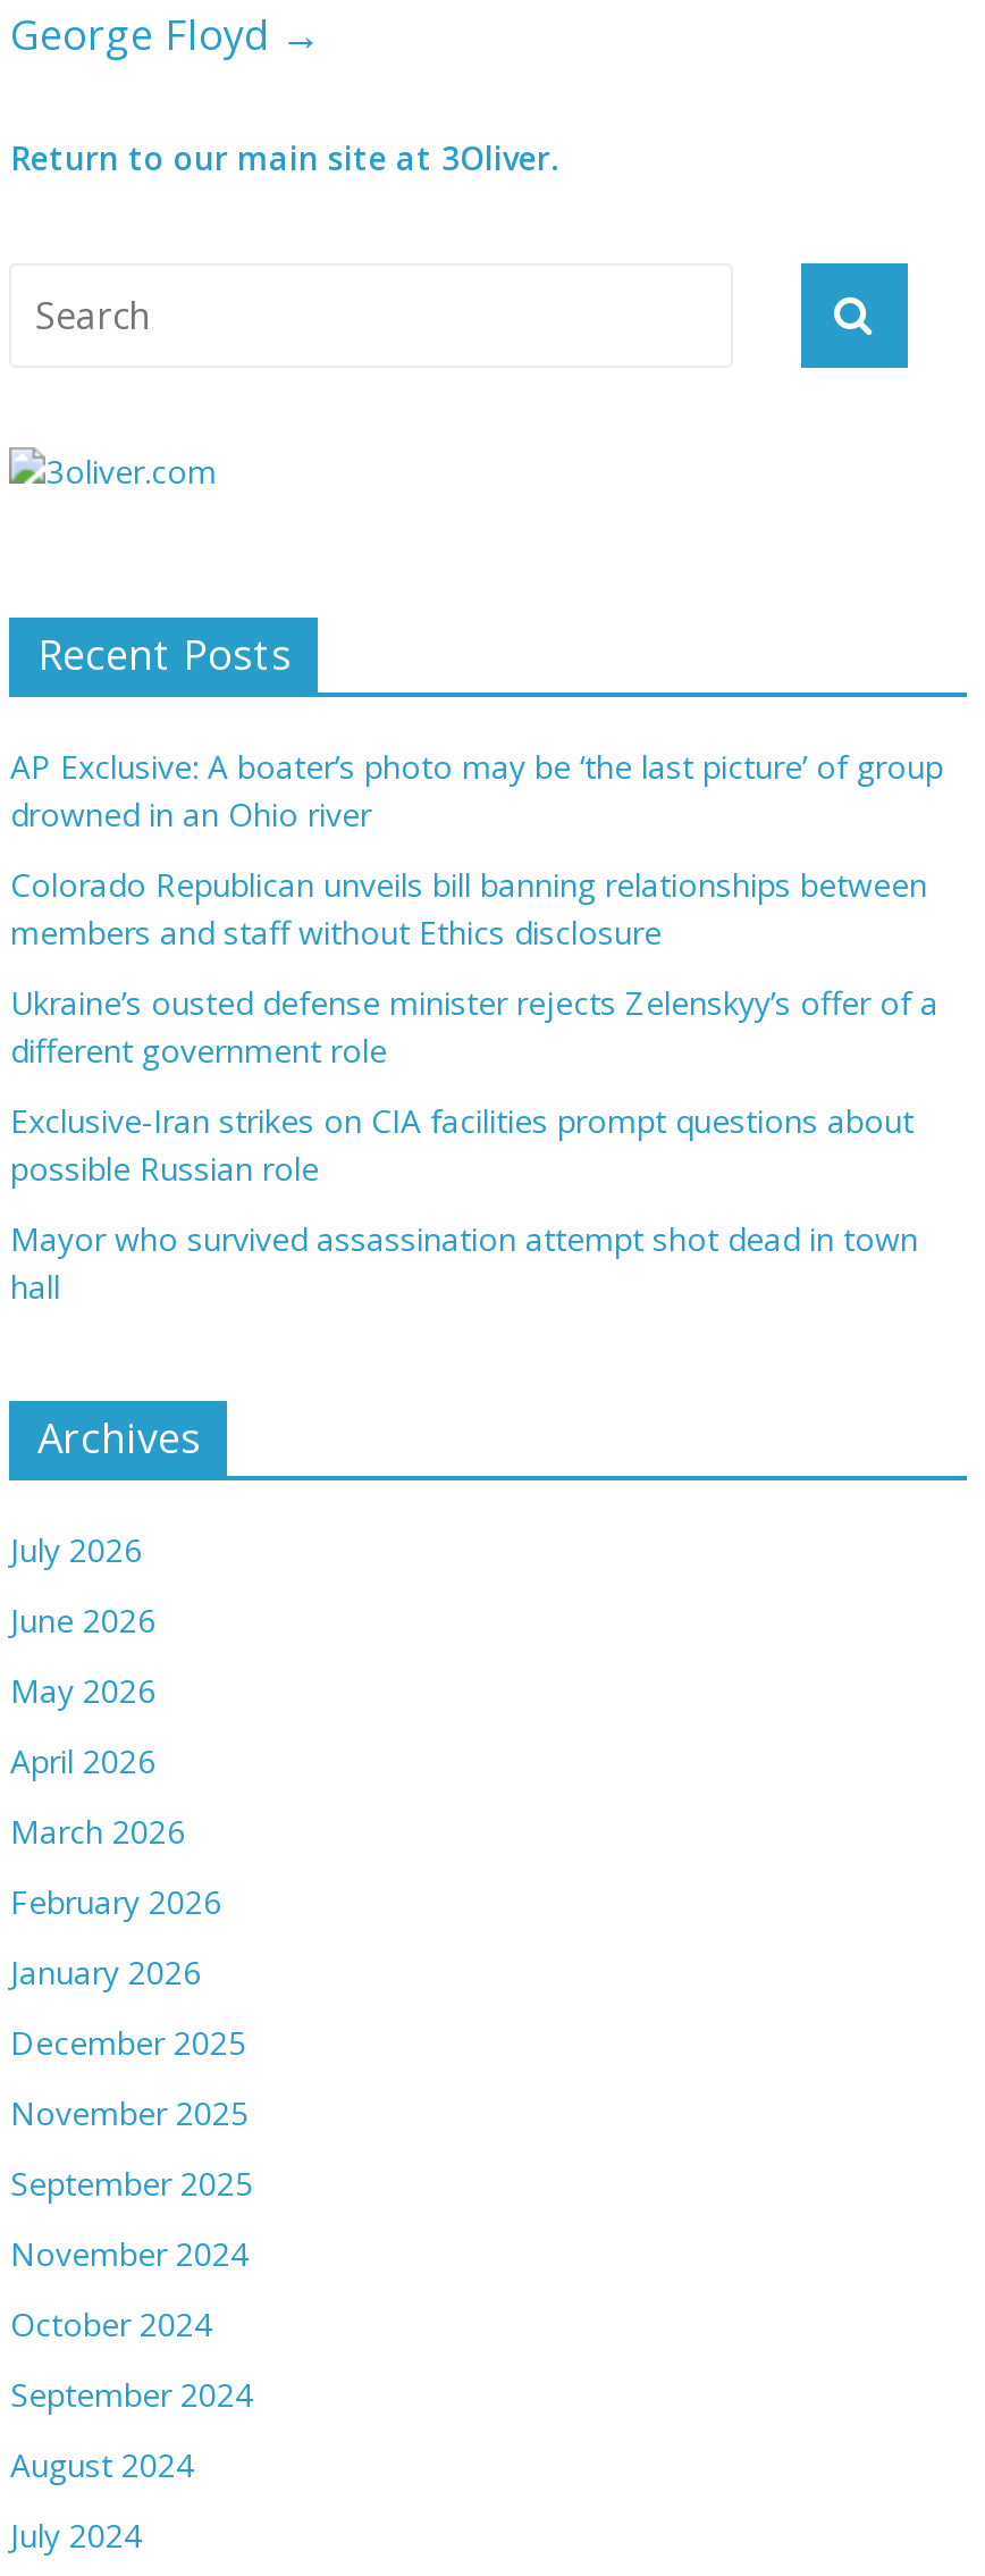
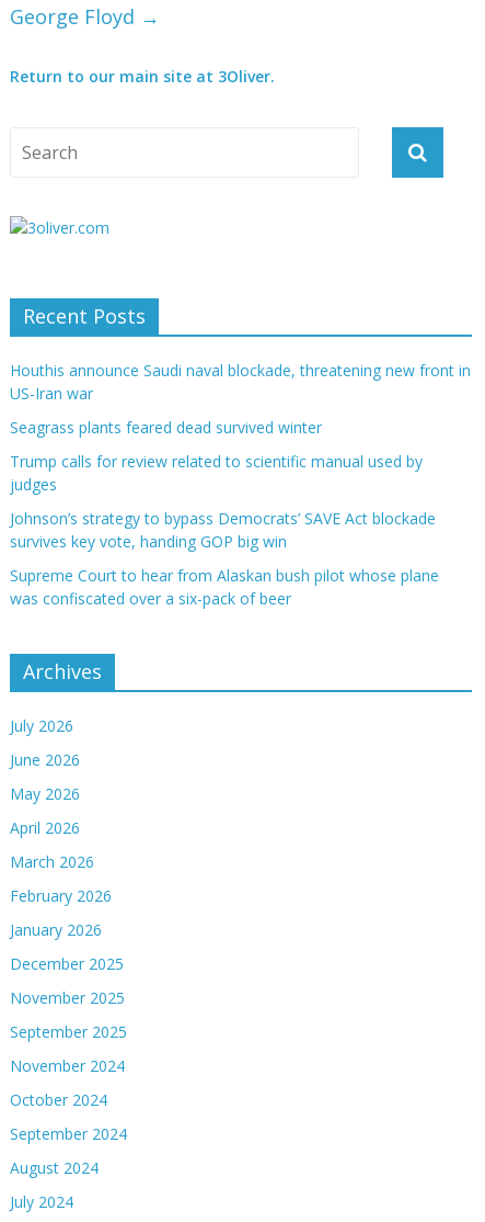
- AP Exclusive: A boater’s photo may be ‘the last picture’ of group
- drowned in an Ohio river
+ Houthis announce Saudi naval blockade, threatening new front in
+ US-Iran war

- Colorado Republican unveils bill banning relationships between
- members and staff without Ethics disclosure
+ Seagrass plants feared dead survived winter

- Ukraine’s ousted defense minister rejects Zelenskyy’s offer of a
- different government role
+ Trump calls for review related to scientific manual used by
+ judges

- Exclusive-Iran strikes on CIA facilities prompt questions about
- possible Russian role
+ Johnson’s strategy to bypass Democrats’ SAVE Act blockade
+ survives key vote, handing GOP big win

- Mayor who survived assassination attempt shot dead in town
- hall
+ Supreme Court to hear from Alaskan bush pilot whose plane
+ was confiscated over a six-pack of beer
